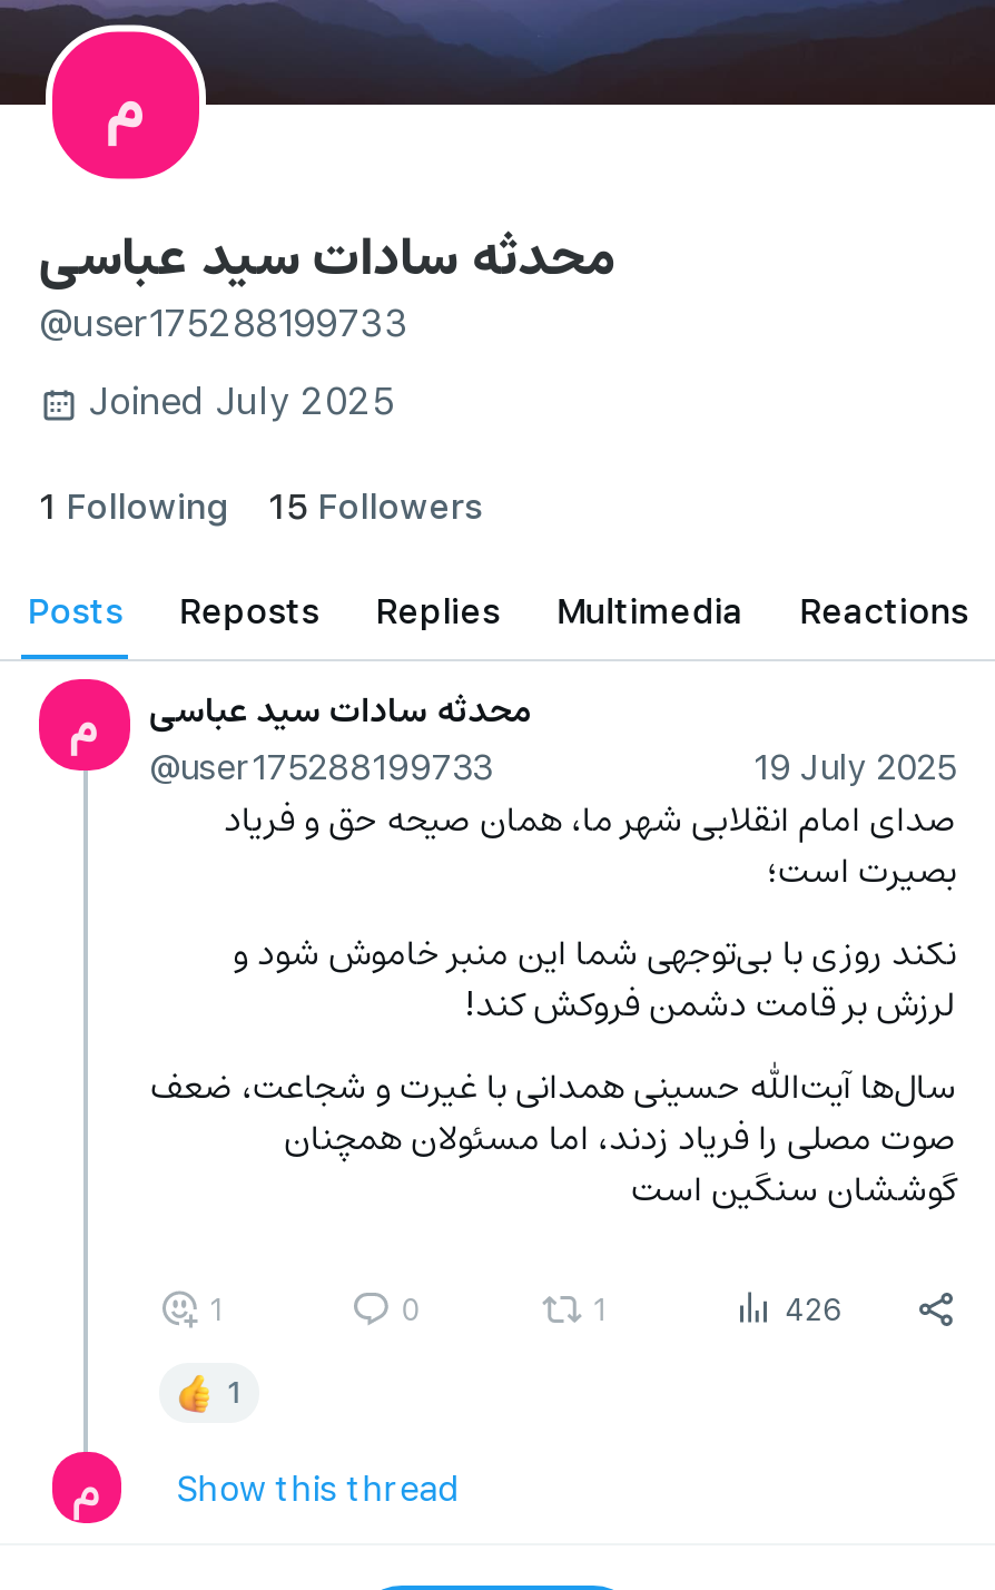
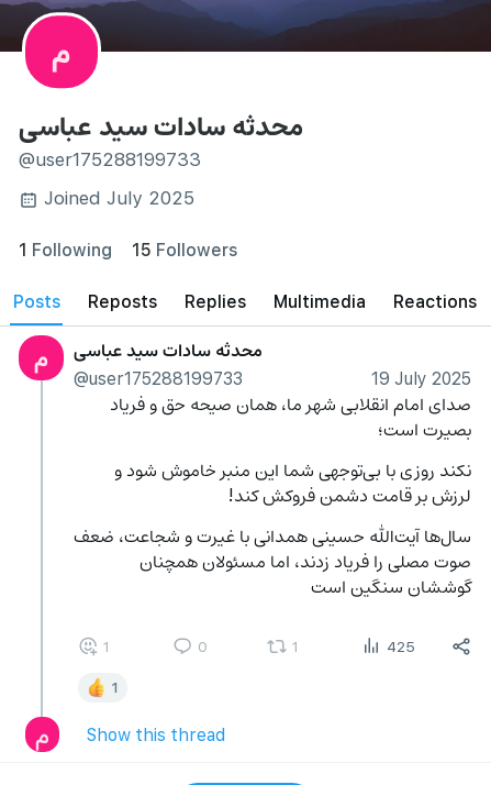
- 426
+ 425
